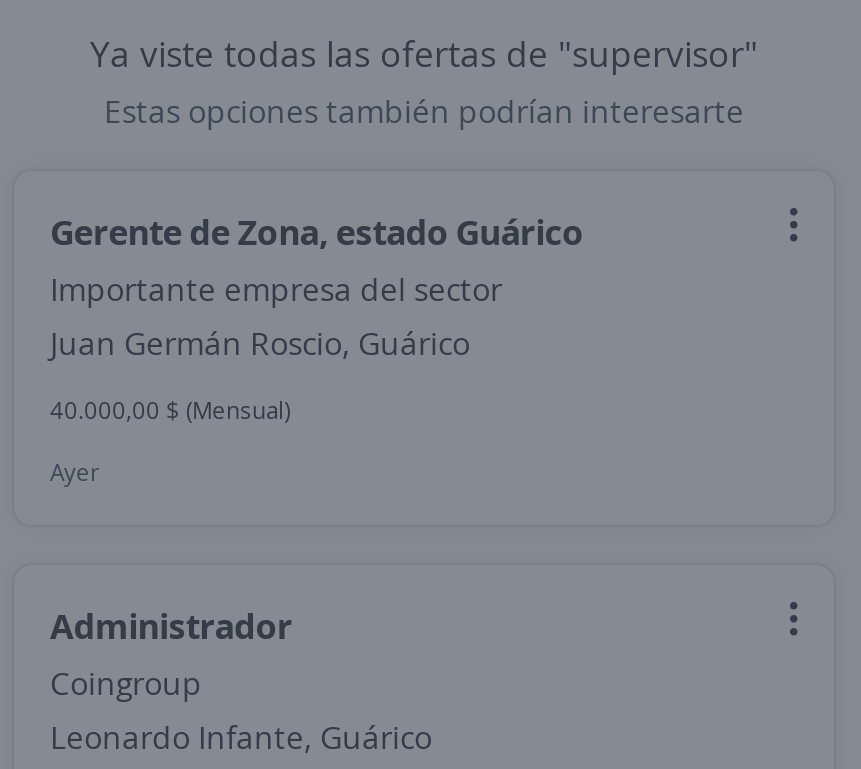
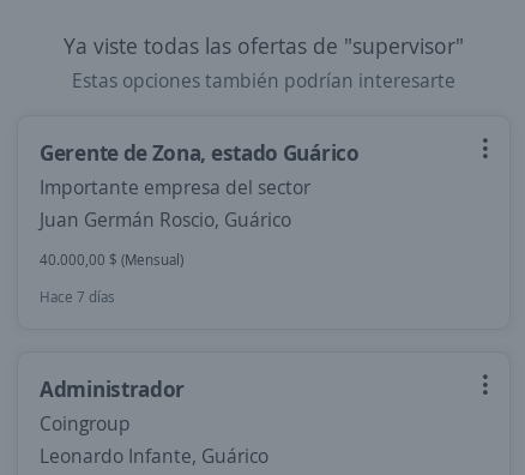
- Ayer
+ Hace 7 días
